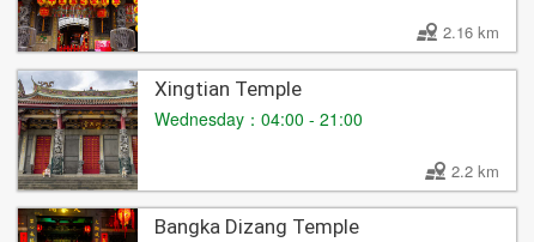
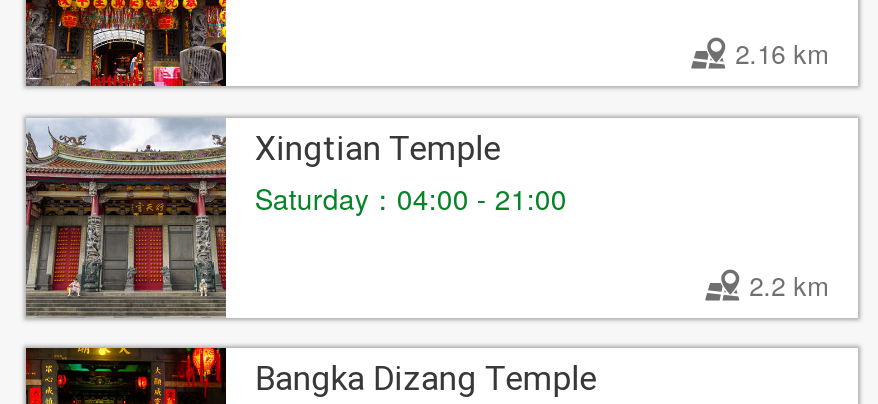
- Wednesday：04:00 - 21:00
+ Saturday：04:00 - 21:00
